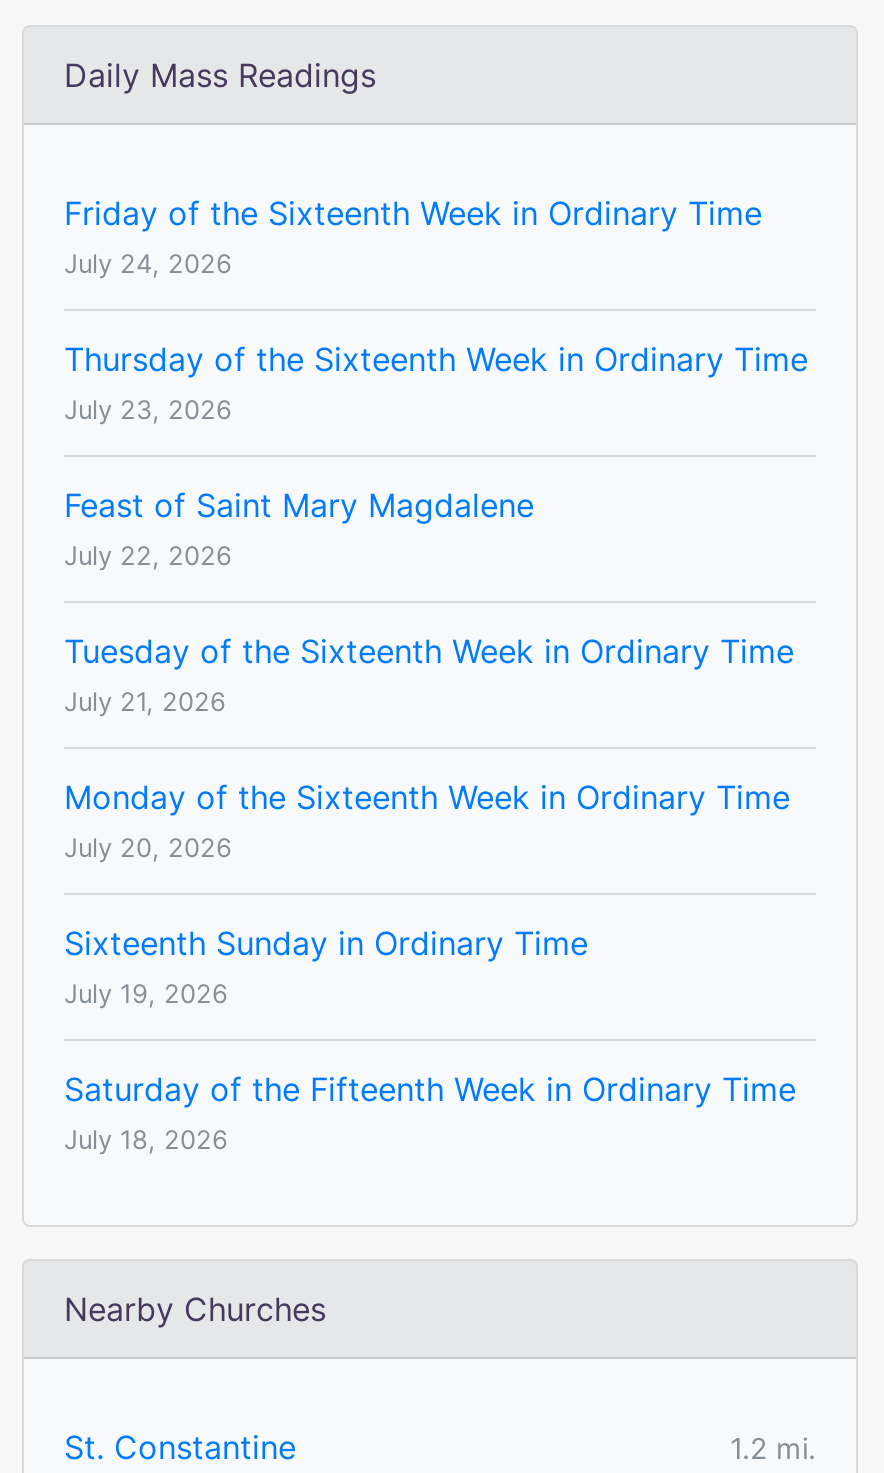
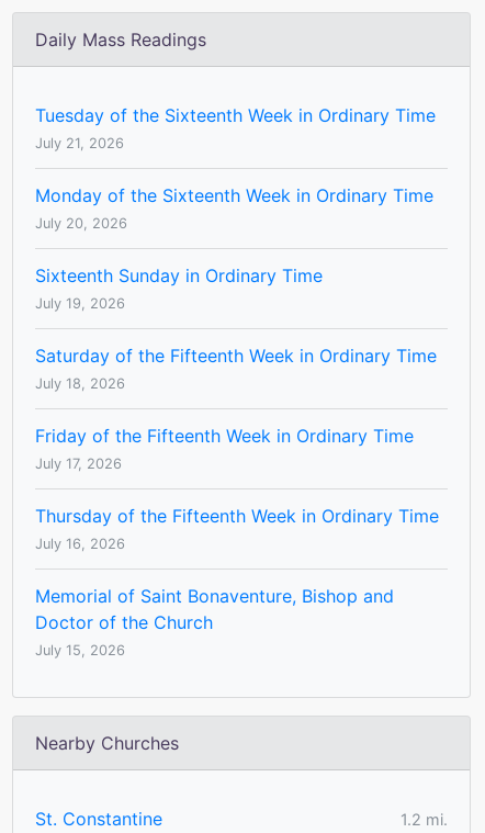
- Friday of the Sixteenth Week in Ordinary Time
- July 24, 2026
- Thursday of the Sixteenth Week in Ordinary Time
- July 23, 2026
- Feast of Saint Mary Magdalene
- July 22, 2026

moved up: Tuesday of the Sixteenth Week in Ordinary Time | July 21, 2026 | Monday of the Sixteenth Week in Ordinary Time | July 20, 2026 | Sixteenth Sunday in Ordinary Time | July 19, 2026 | Saturday of the Fifteenth Week in Ordinary Time | July 18, 2026

+ Friday of the Fifteenth Week in Ordinary Time
+ July 17, 2026
+ Thursday of the Fifteenth Week in Ordinary Time
+ July 16, 2026
+ Memorial of Saint Bonaventure, Bishop and
+ Doctor of the Church
+ July 15, 2026
